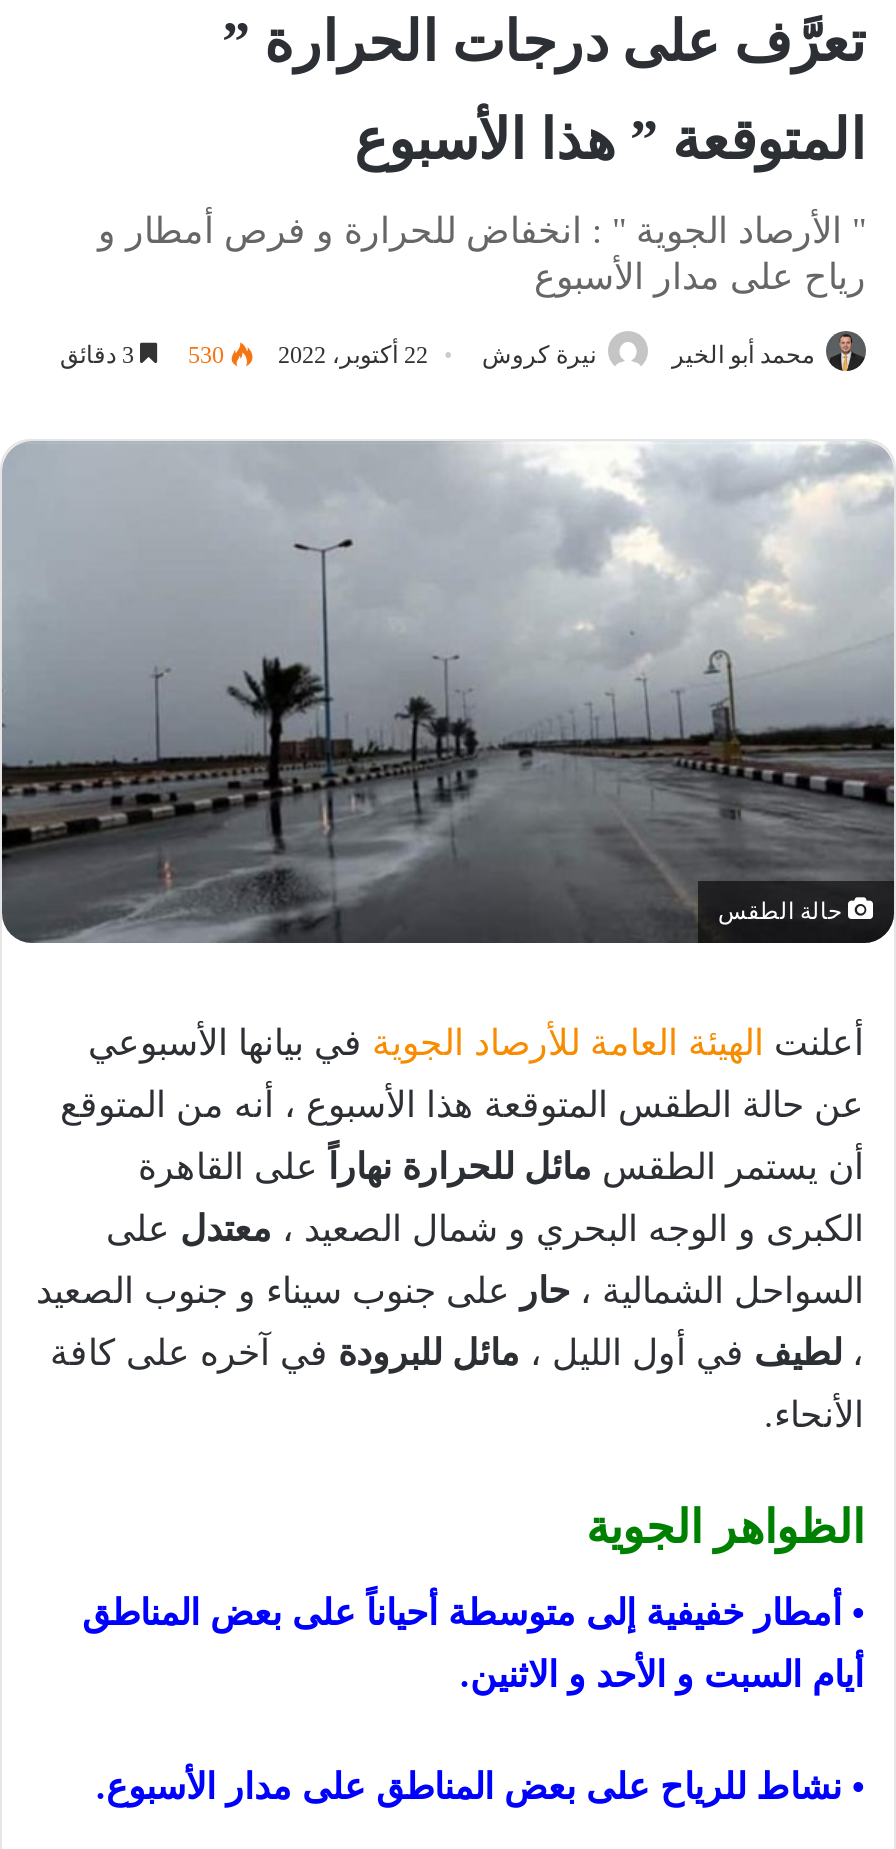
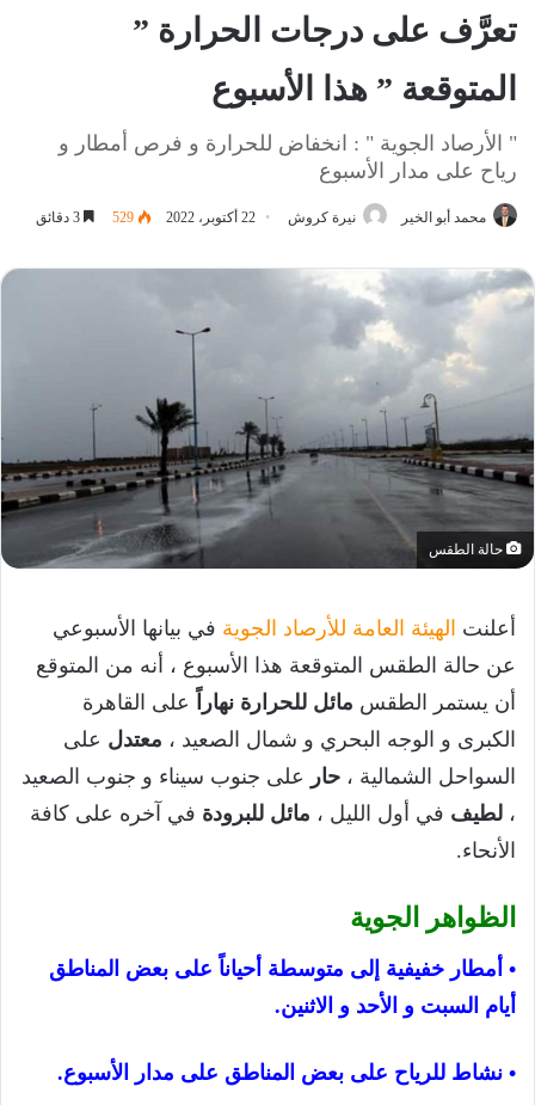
- 530
+ 529
